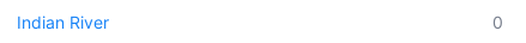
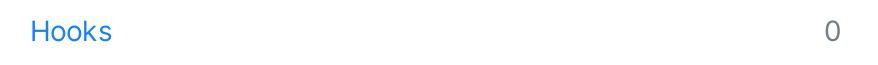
- Indian River
+ Hooks
